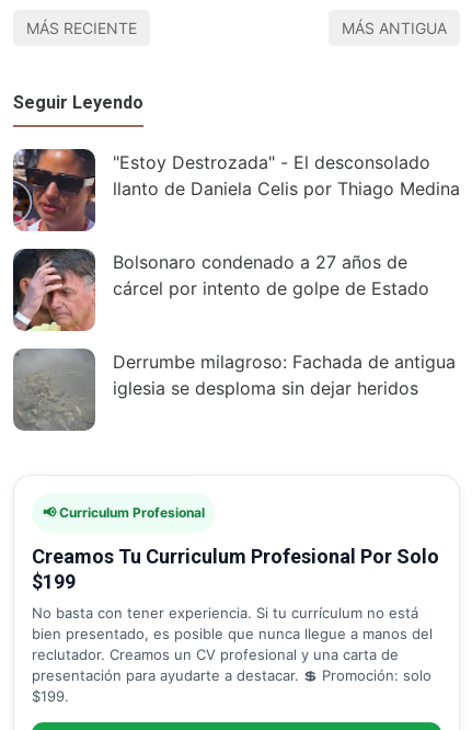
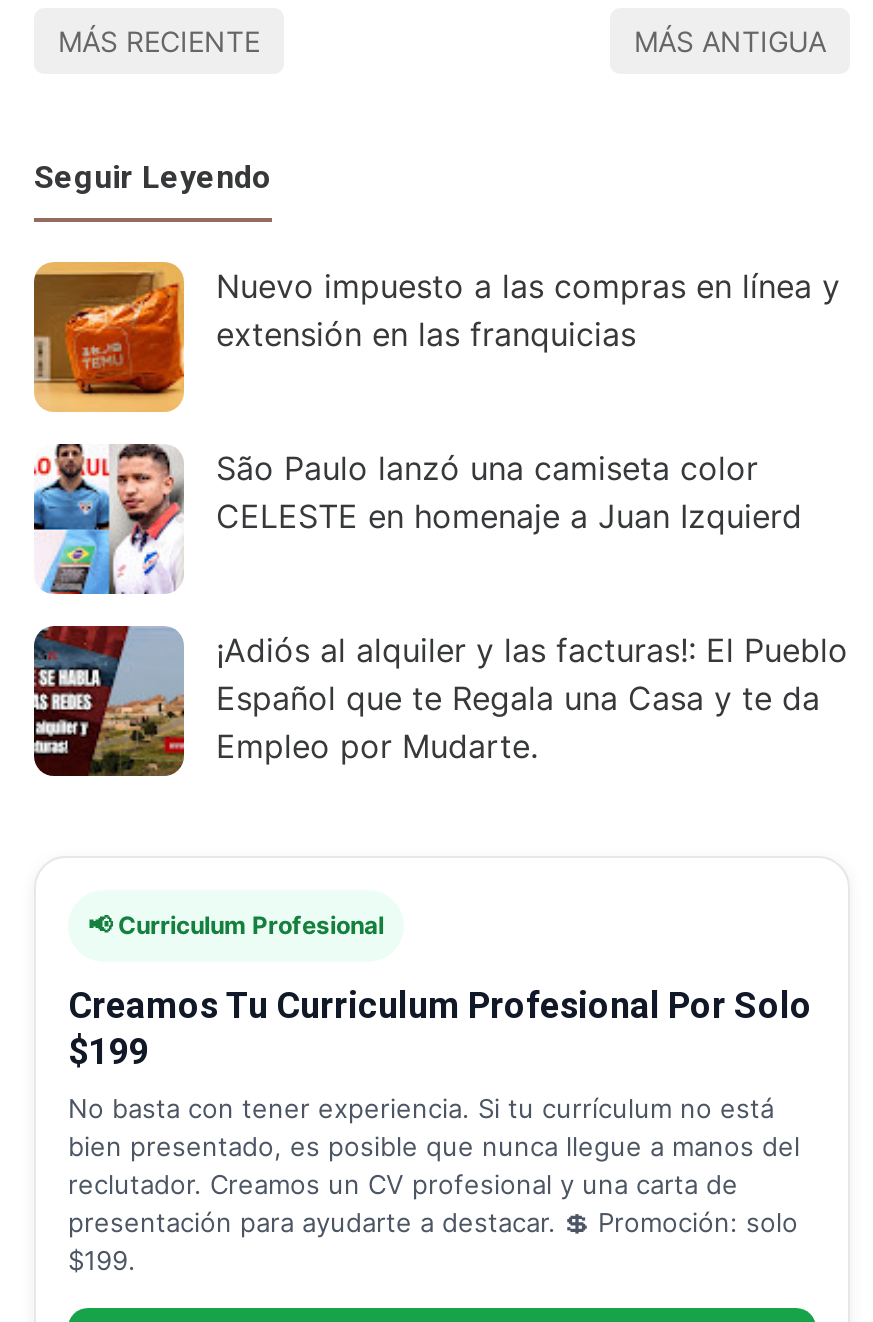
- [image]
- "Estoy Destrozada" - El desconsolado
- llanto de Daniela Celis por Thiago Medina
+ [image]
+ Nuevo impuesto a las compras en línea y
+ extensión en las franquicias

- [image]
- Bolsonaro condenado a 27 años de
- cárcel por intento de golpe de Estado
+ [image]
+ São Paulo lanzó una camiseta color
+ CELESTE en homenaje a Juan Izquierd

- [image]
- Derrumbe milagroso: Fachada de antigua
- iglesia se desploma sin dejar heridos
+ [image]
+ ¡Adiós al alquiler y las facturas!: El Pueblo
+ Español que te Regala una Casa y te da
+ Empleo por Mudarte.
